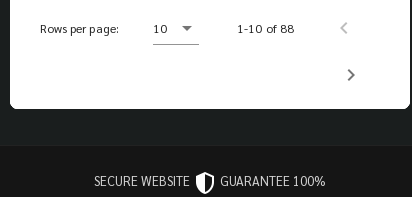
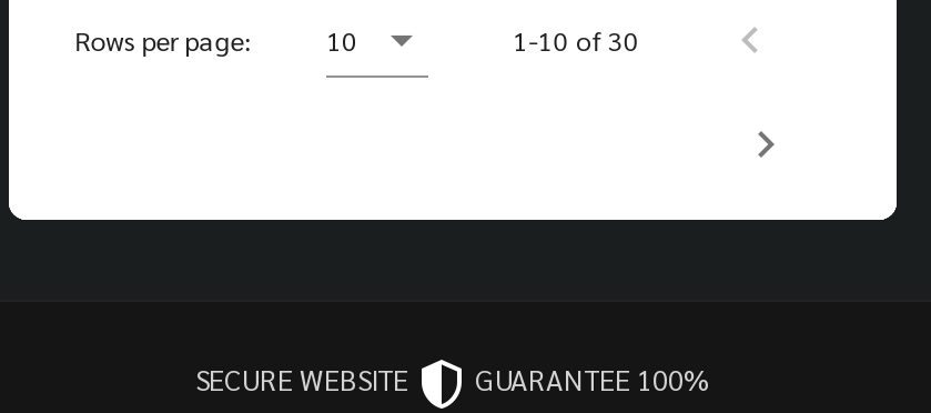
- 1-10 of 88
+ 1-10 of 30
